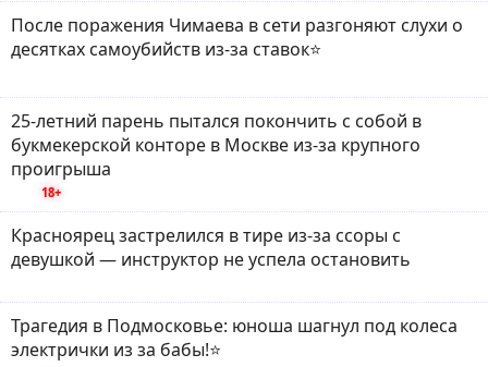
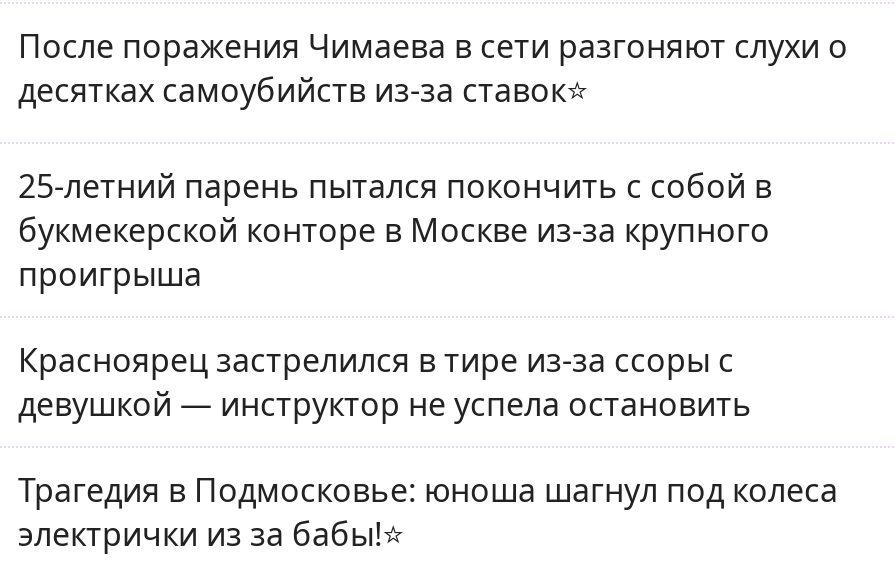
- 18+
